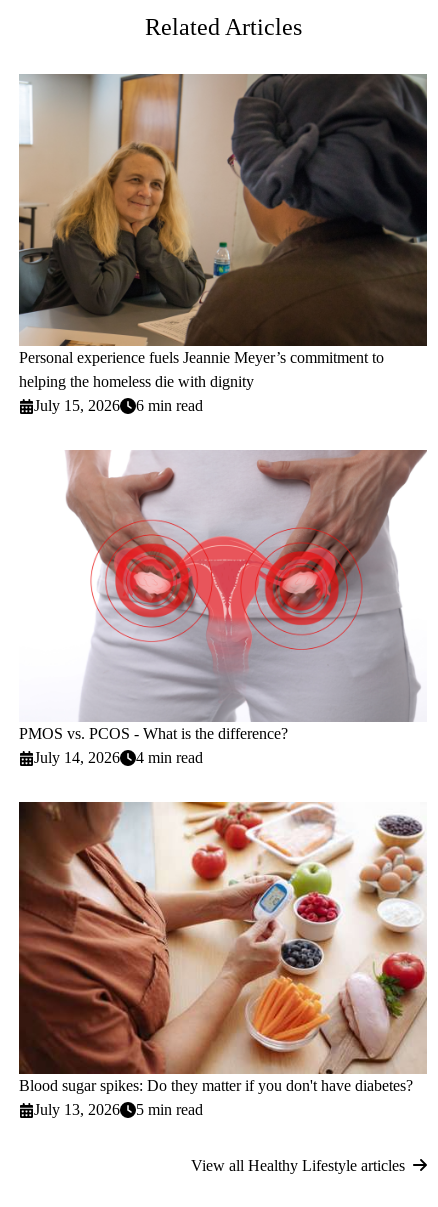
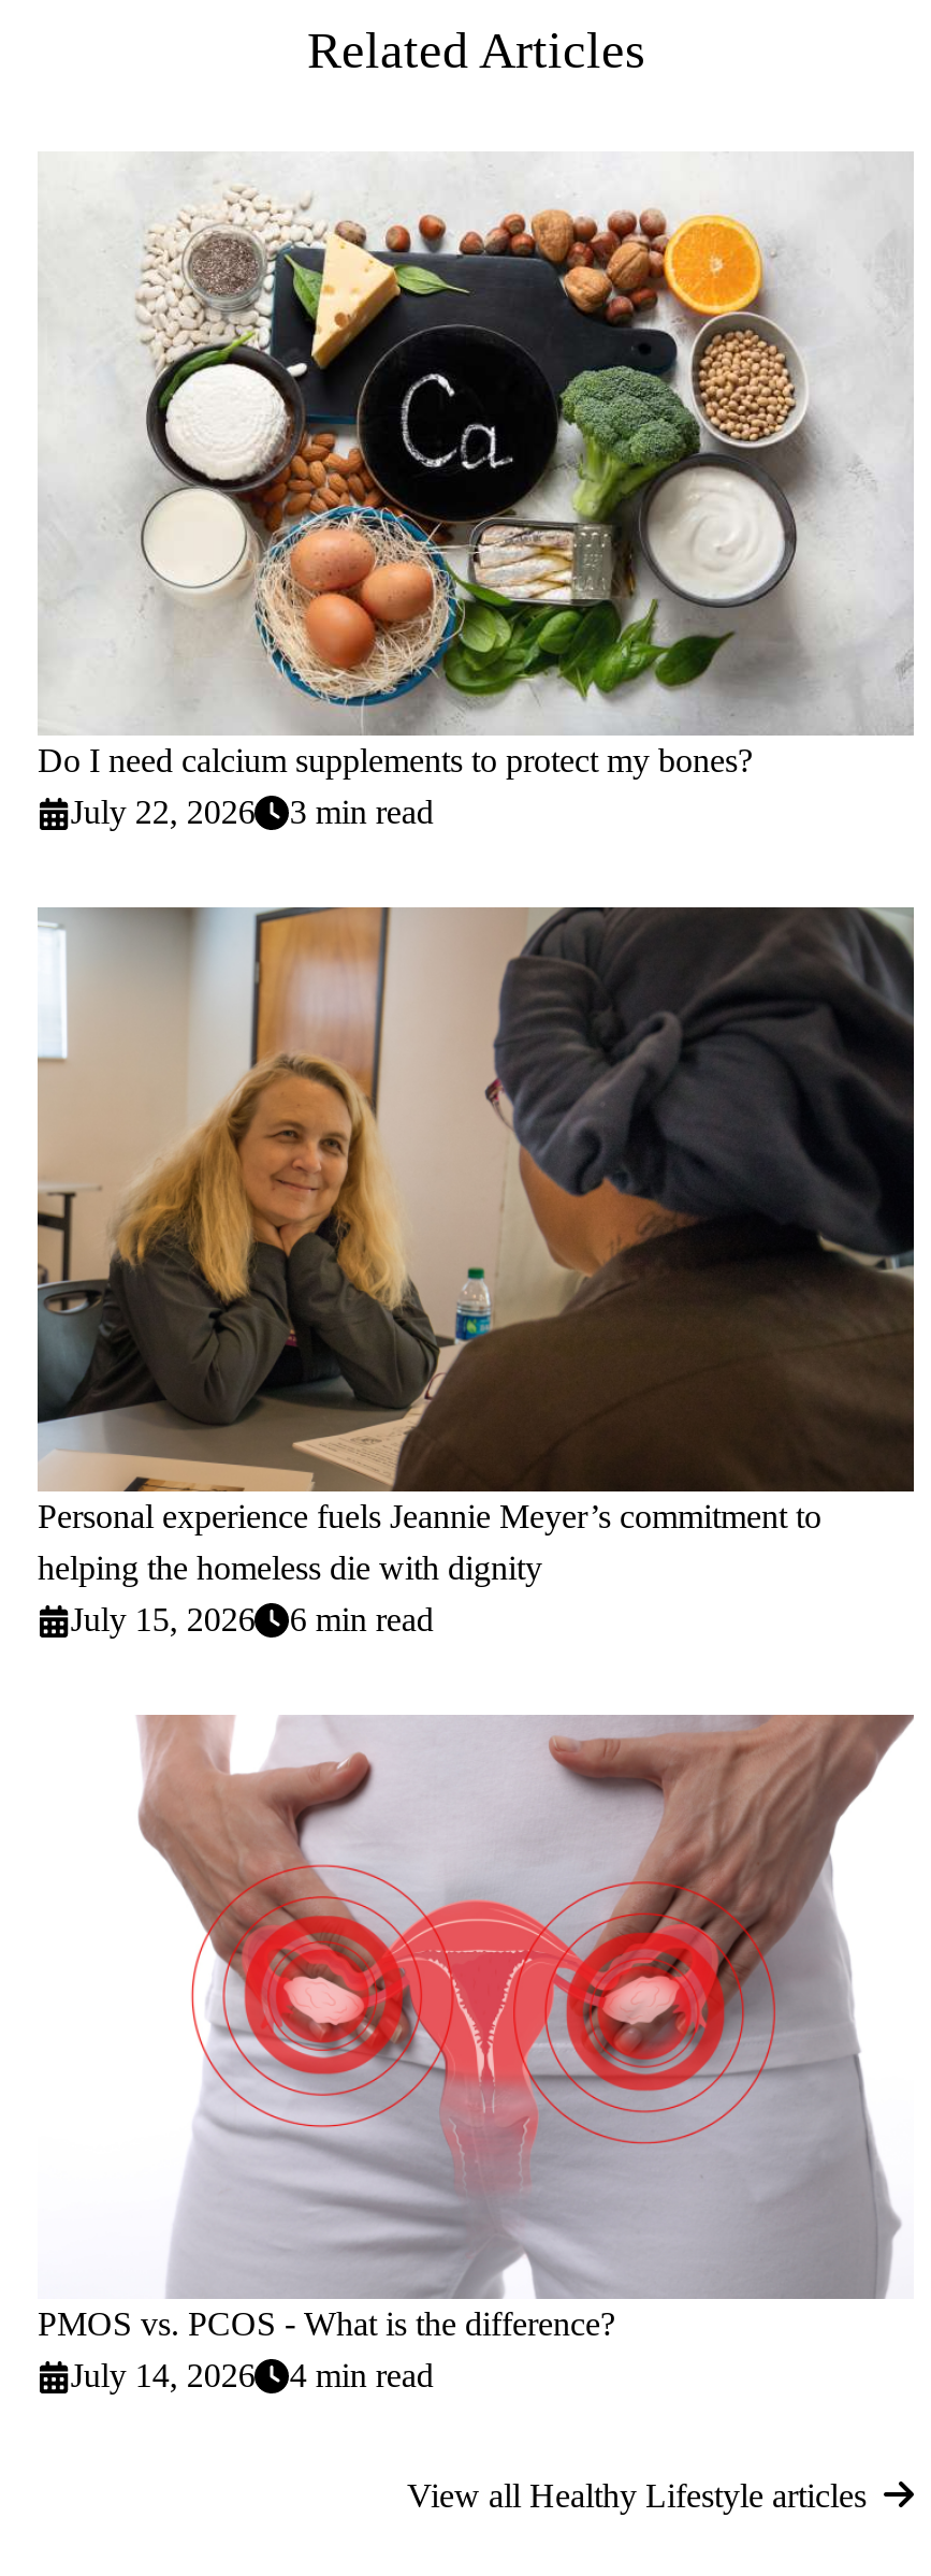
+ [image]
+ Do I need calcium supplements to protect my bones?
+ July 22, 2026
+ 3 min read

moved down: [image] | Personal experience fuels Jeannie Meyer’s commitment to | helping the homeless die with dignity | July 15, 2026 | 6 min read | PMOS vs. PCOS - What is the difference? | July 14, 2026 | 4 min read

- [image]
- Blood sugar spikes: Do they matter if you don't have diabetes?
- July 13, 2026
- 5 min read
